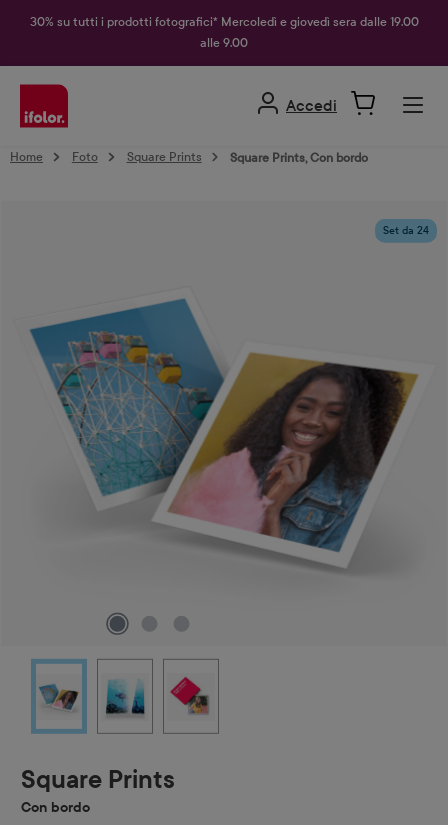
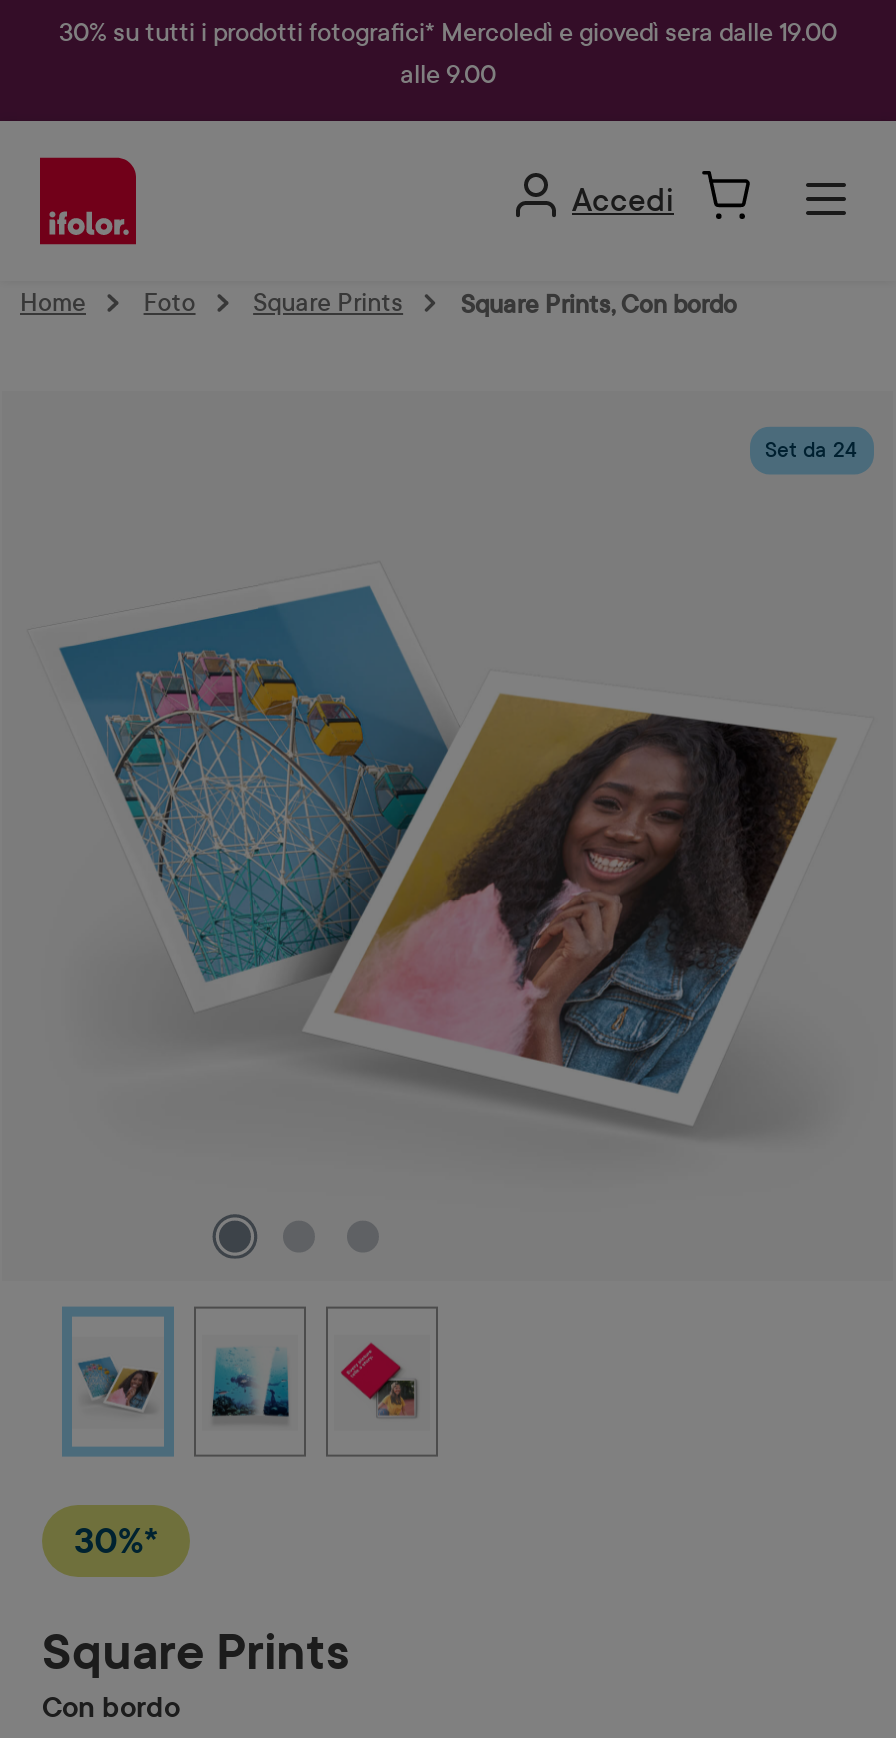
+ 30%*
